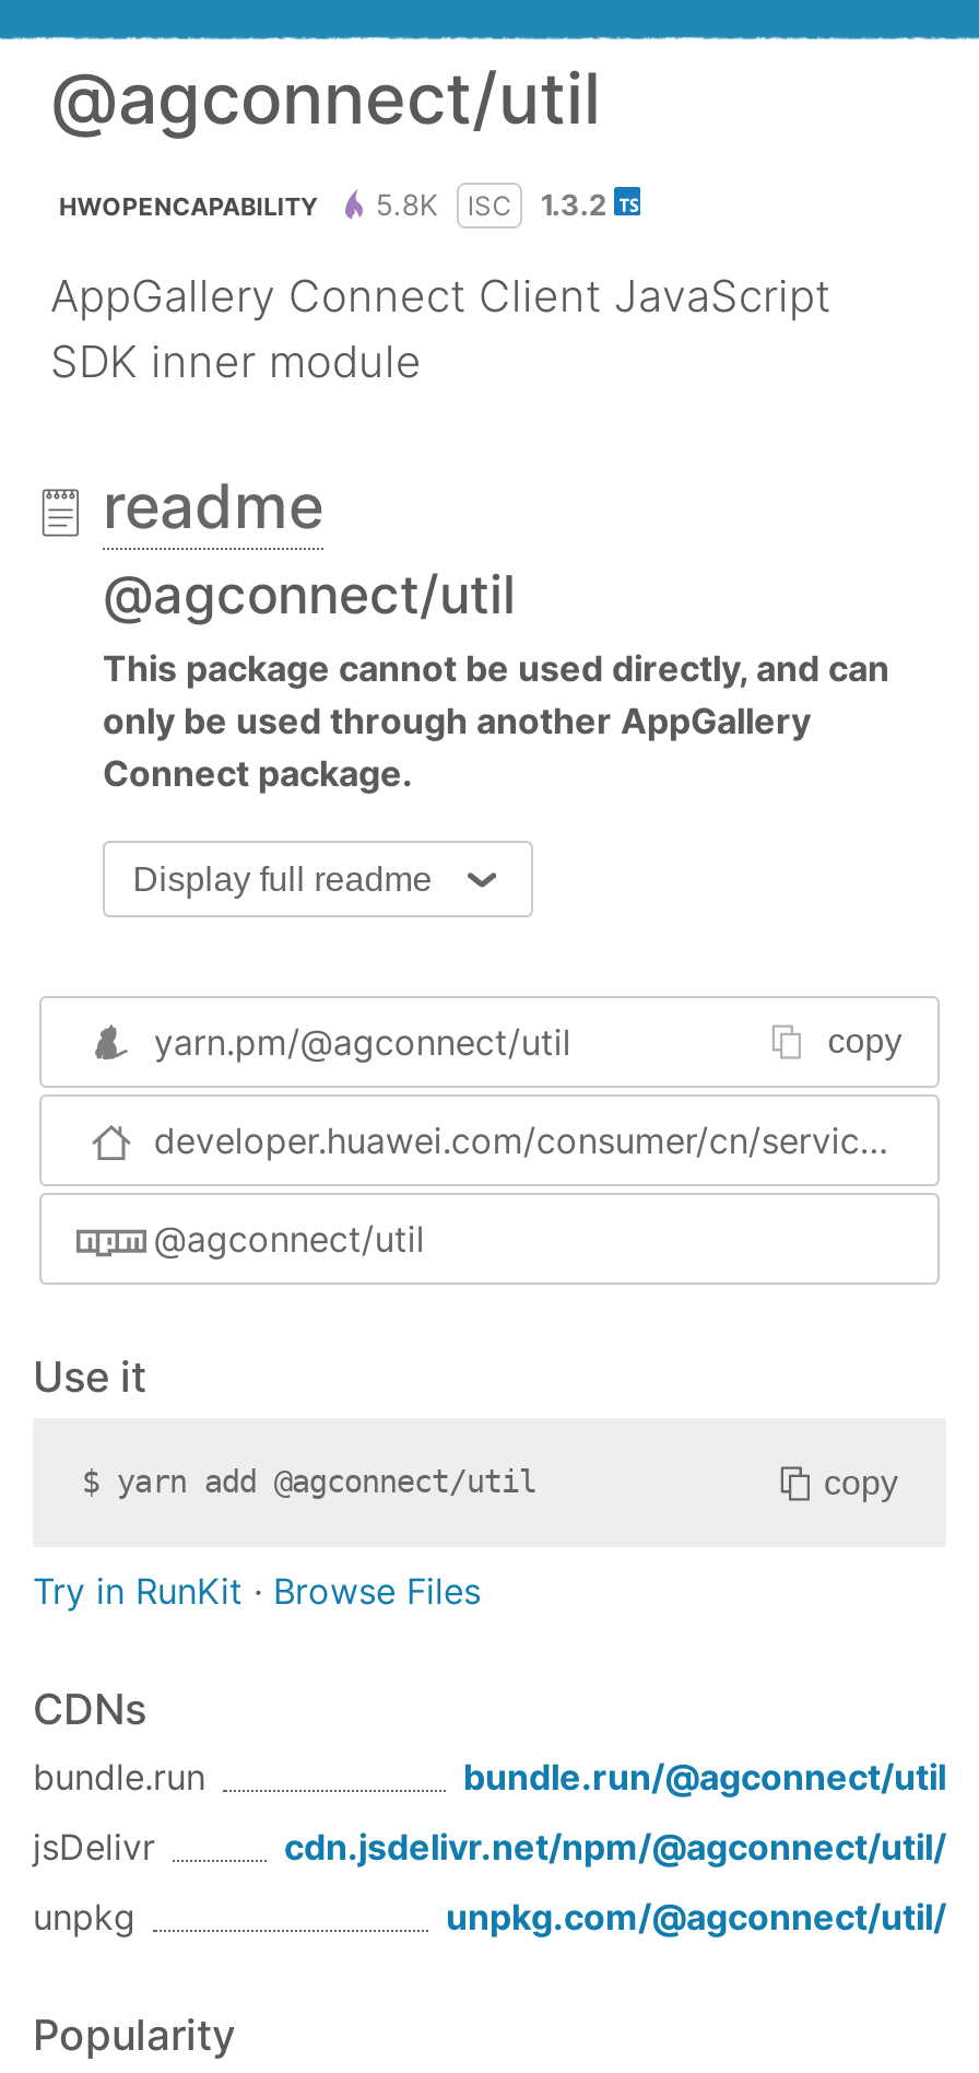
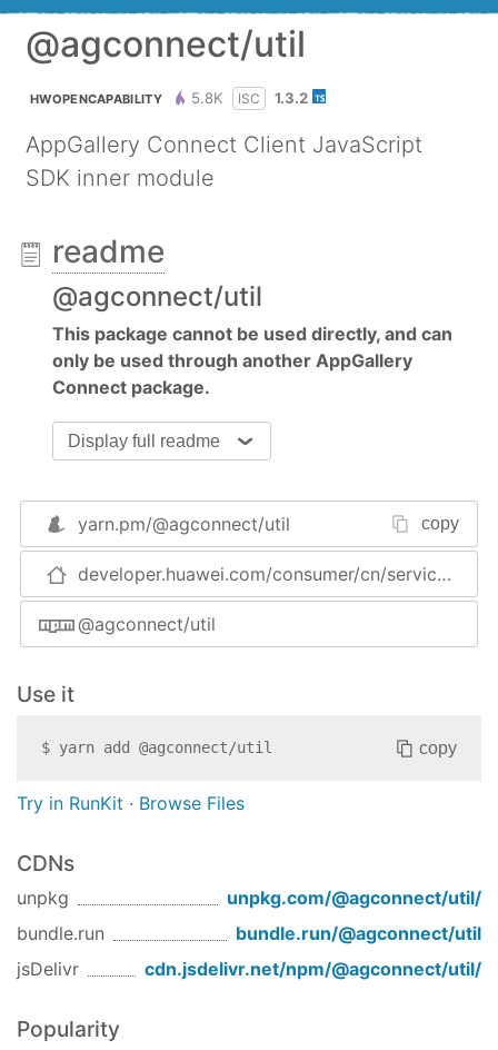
moved down: bundle.run | bundle.run/@agconnect/util | jsDelivr | cdn.jsdelivr.net/npm/@agconnect/util/

moved up: unpkg | unpkg.com/@agconnect/util/
